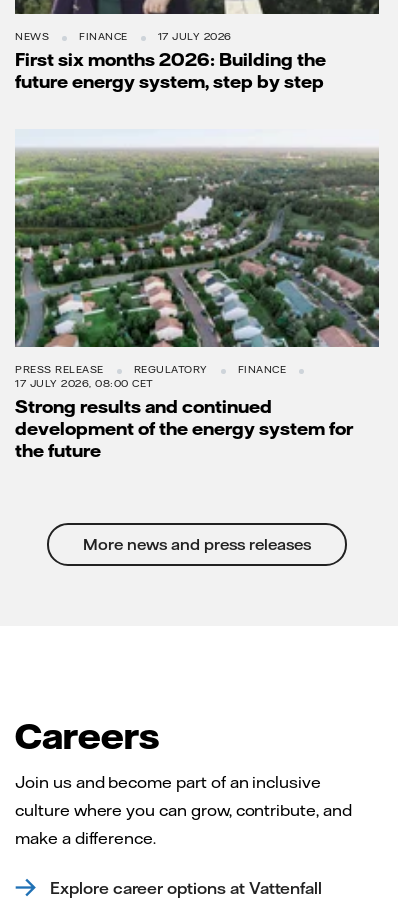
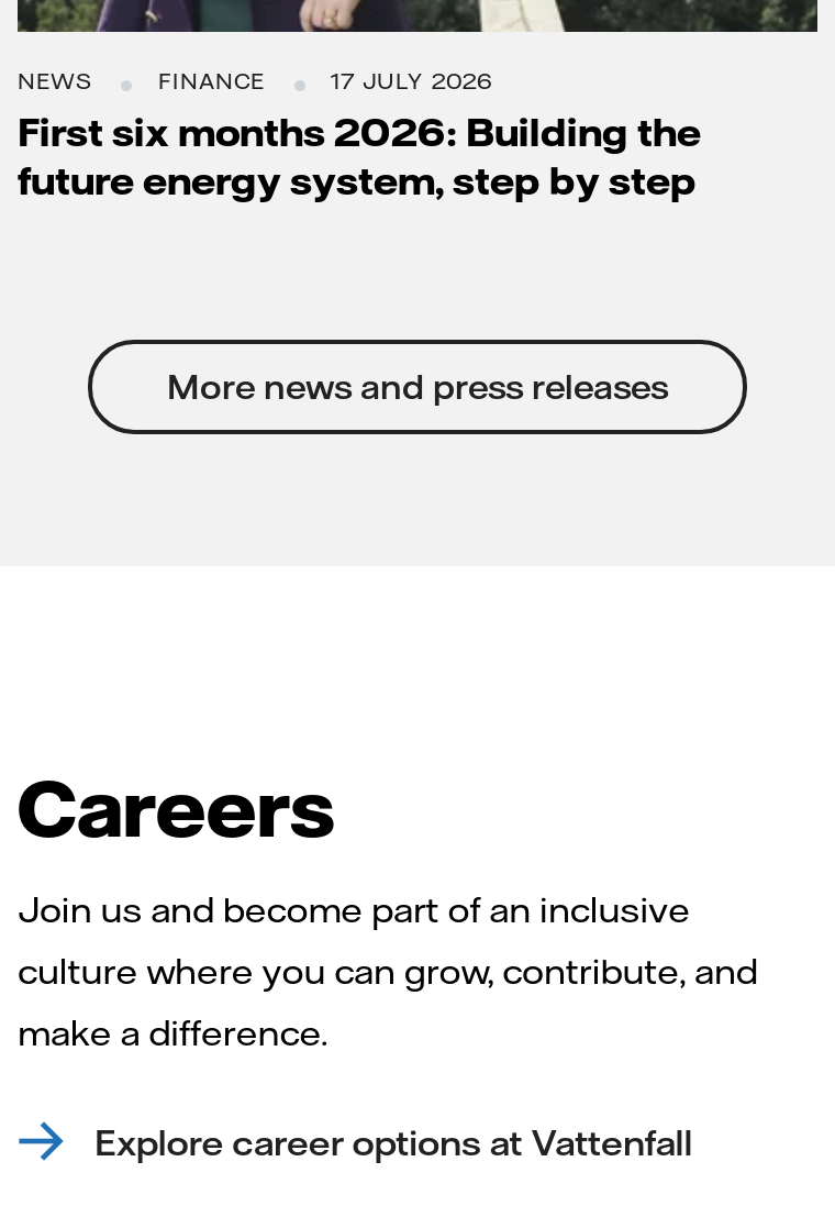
- [image]
- PRESS RELEASE
- REGULATORY
- FINANCE
- 17 JULY 2026, 08:00 CET
- Strong results and continued
- development of the energy system for
- the future
